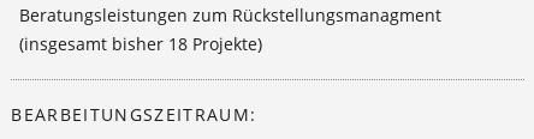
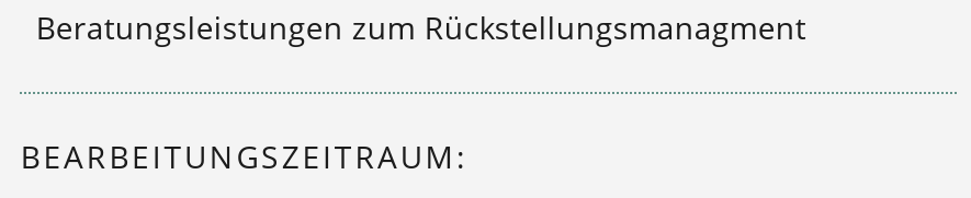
- (insgesamt bisher 18 Projekte)
